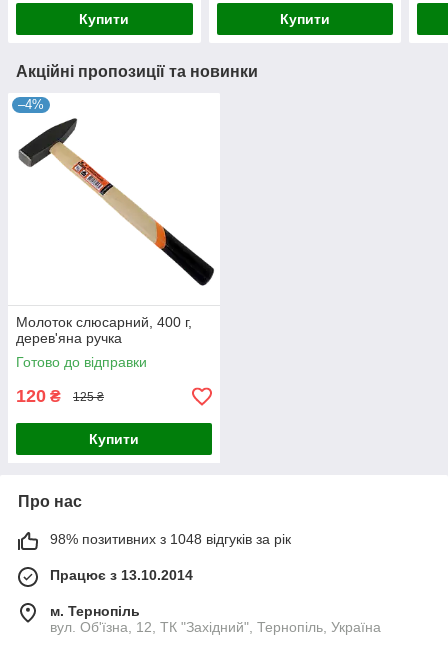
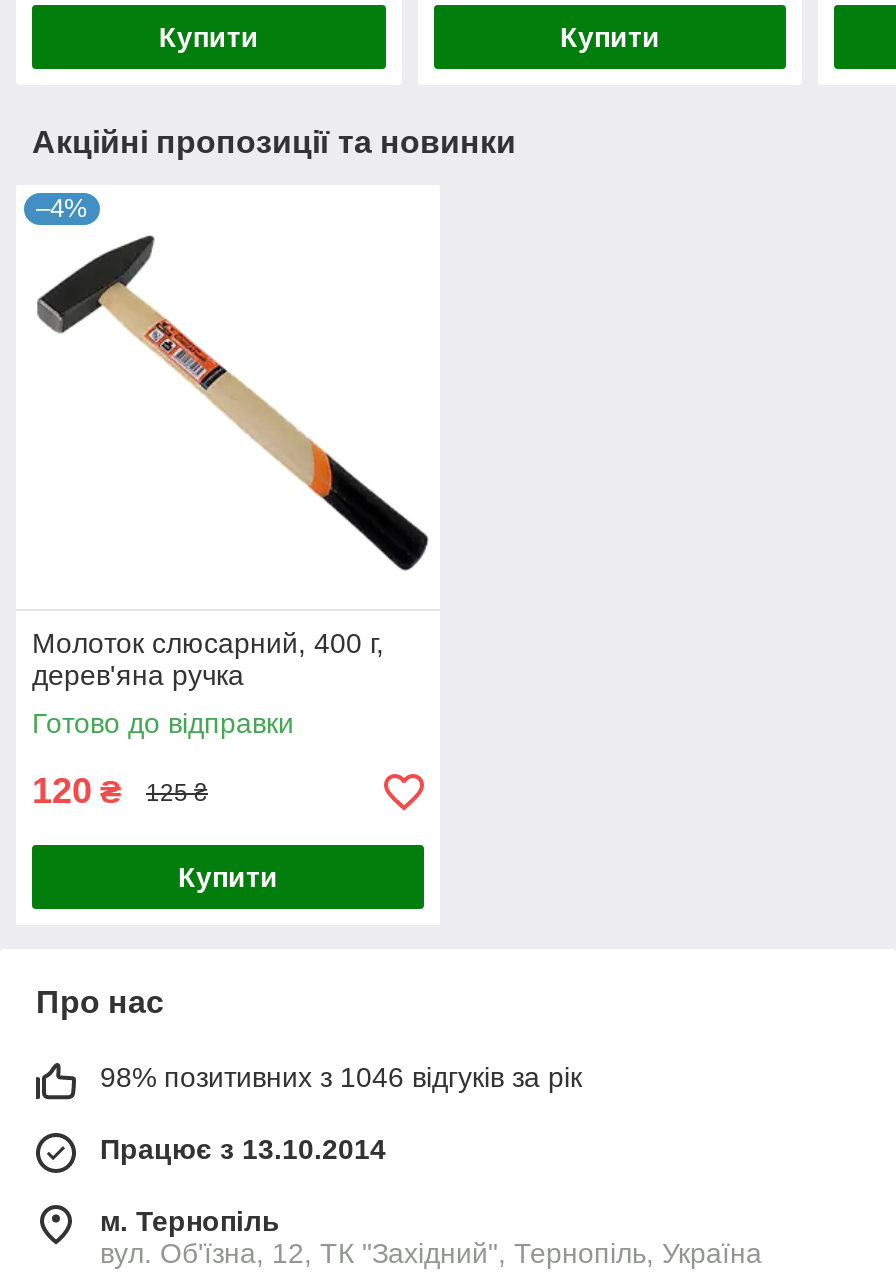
- 98% позитивних з 1048 відгуків за рік
+ 98% позитивних з 1046 відгуків за рік
